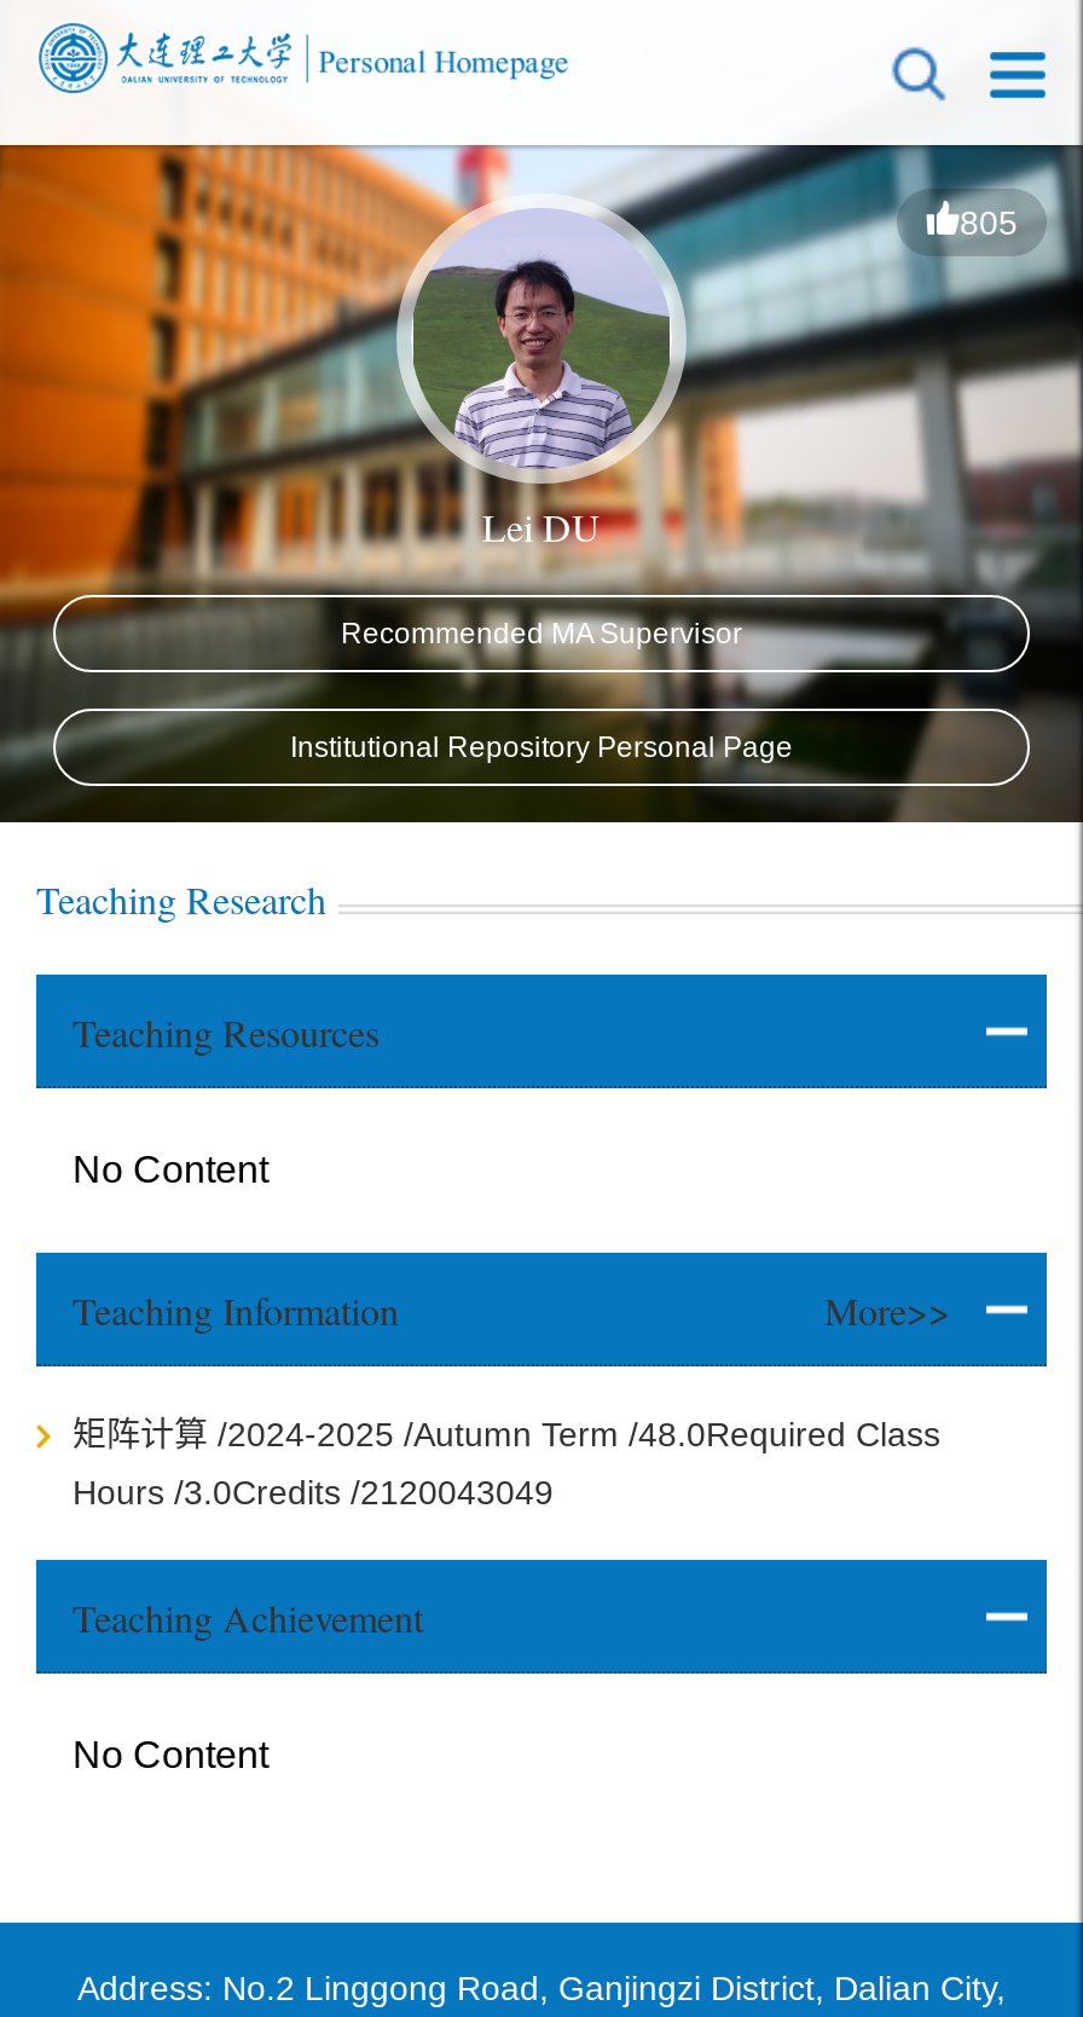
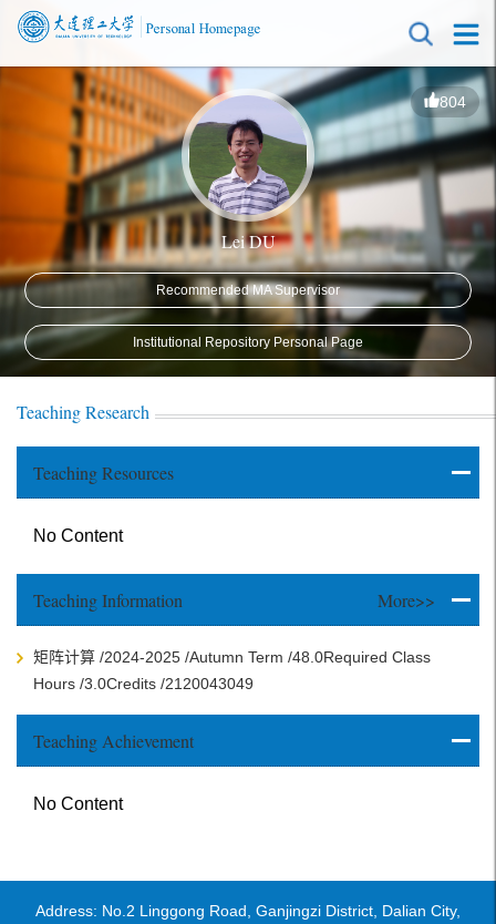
- 805
+ 804
